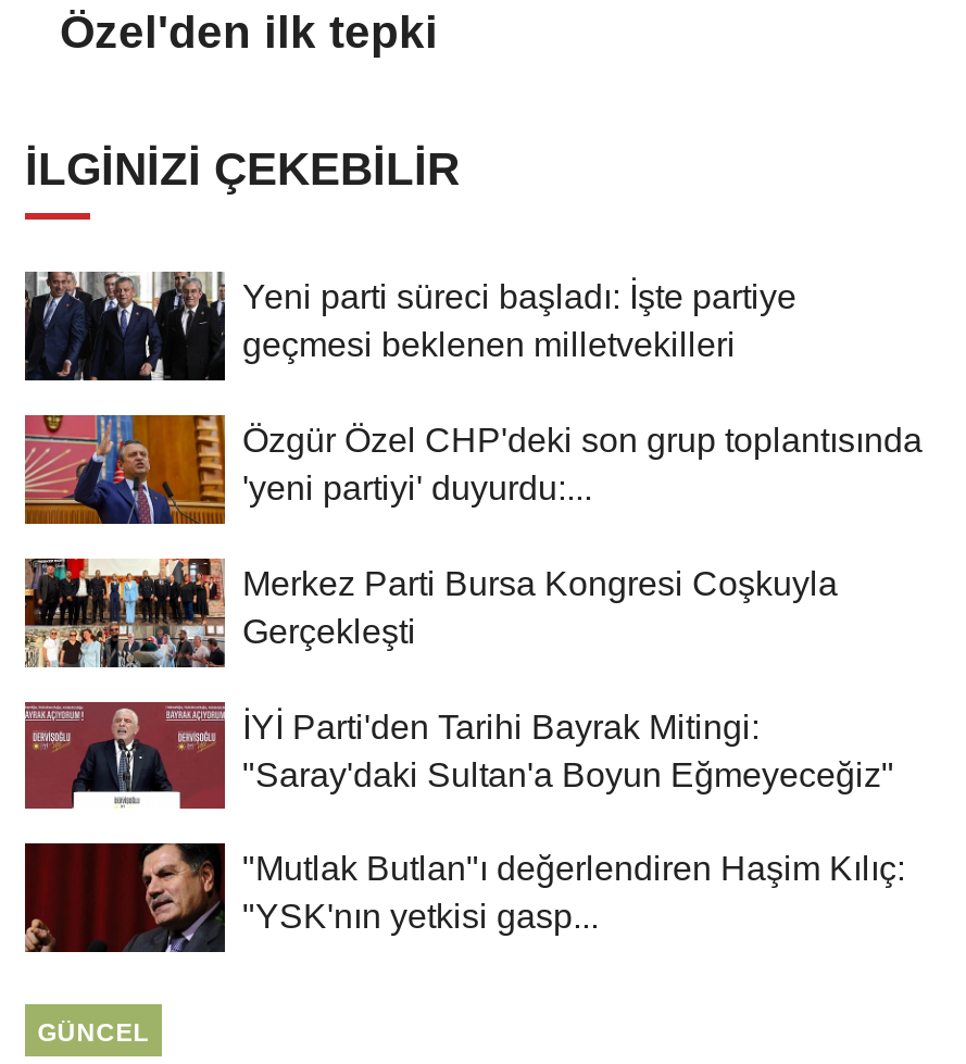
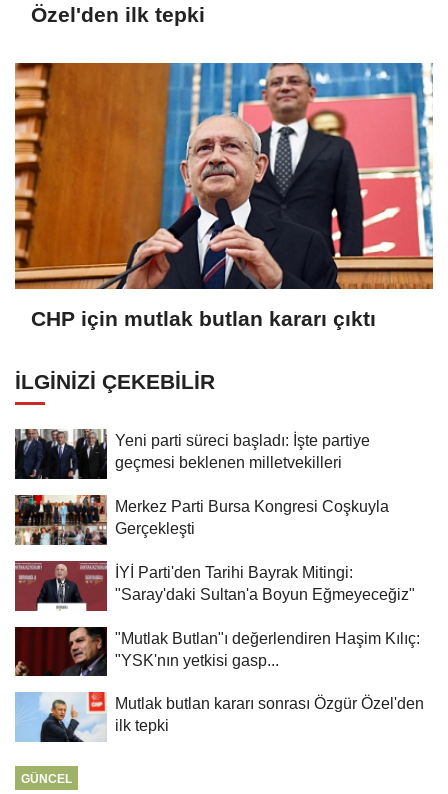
+ [image]
+ CHP için mutlak butlan kararı çıktı

- [image]
- Özgür Özel CHP'deki son grup toplantısında
- 'yeni partiyi' duyurdu:...

+ [image]
+ Mutlak butlan kararı sonrası Özgür Özel'den
+ ilk tepki
